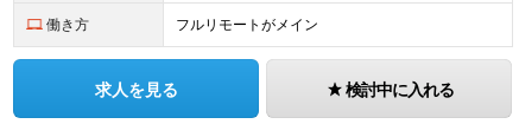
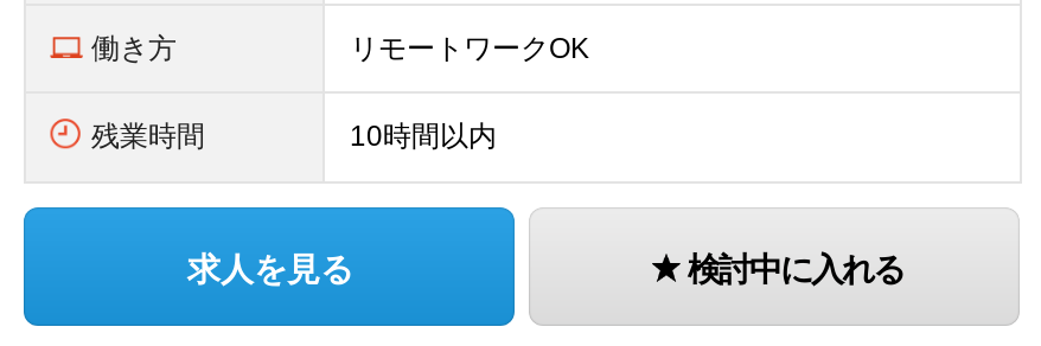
- フルリモートがメイン
+ リモートワークOK
+ 残業時間
+ 10時間以内
